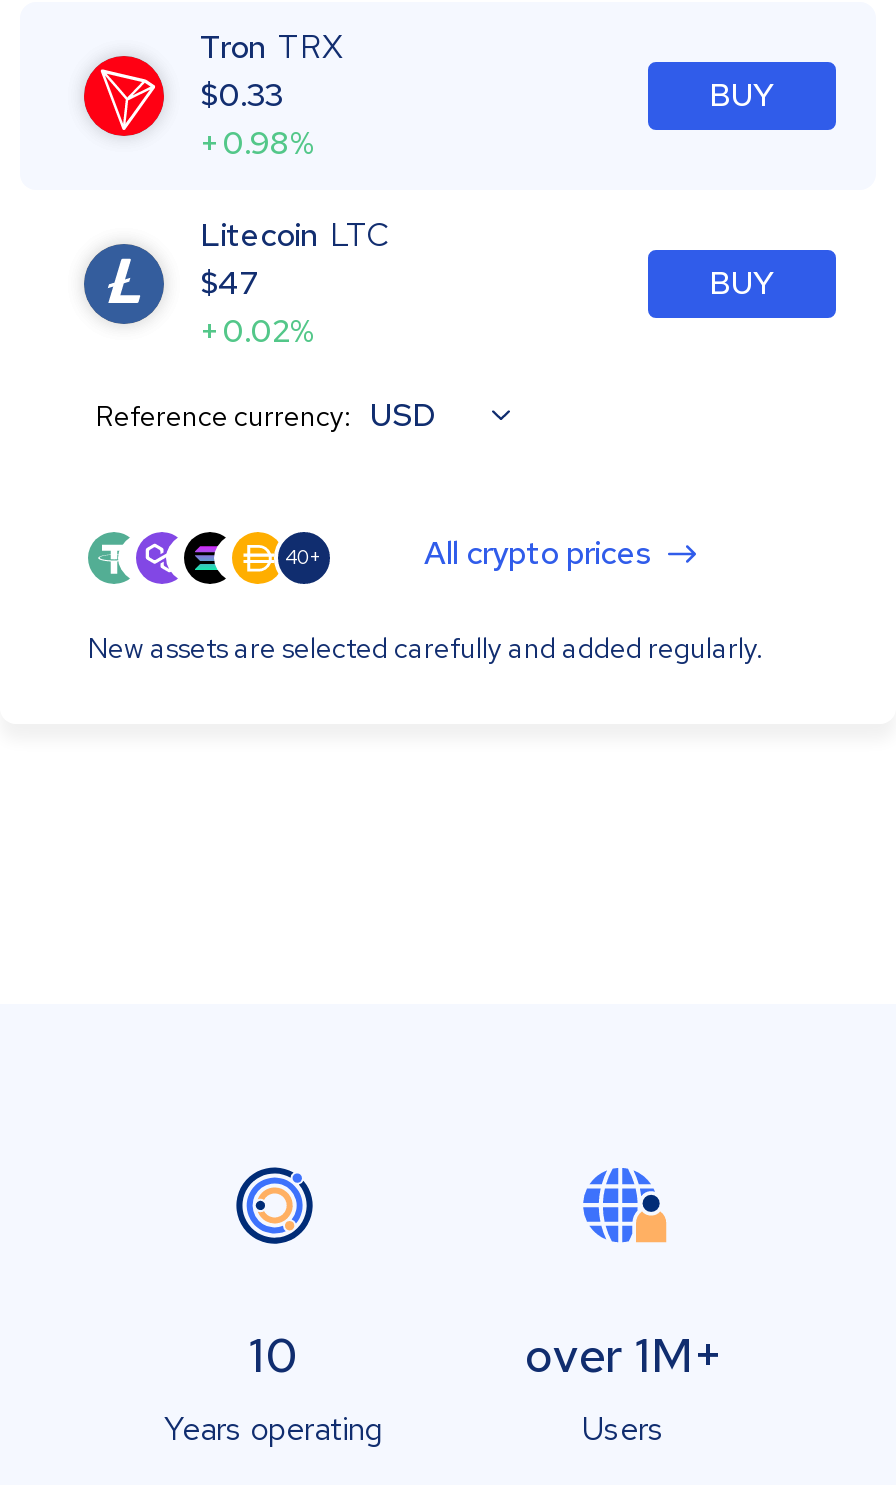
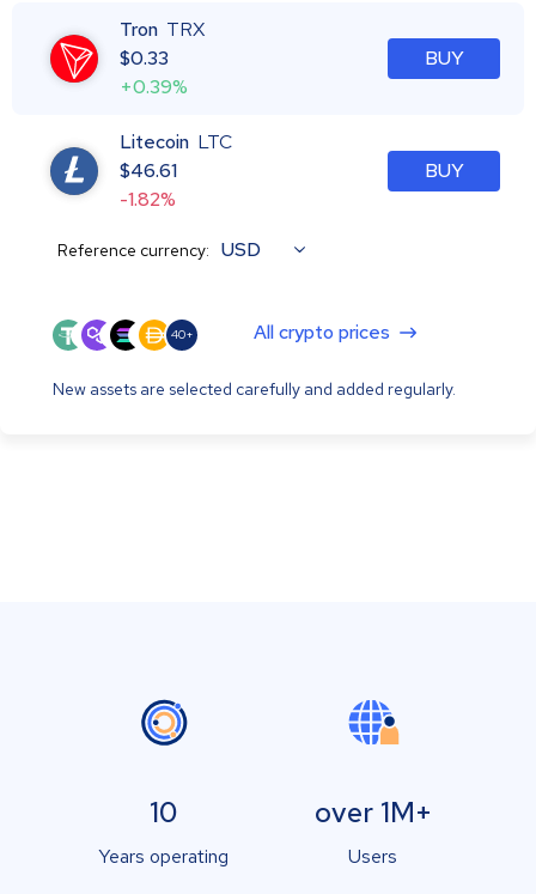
- +0.98%
+ +0.39%

- $47
+ $46.61

- +0.02%
+ -1.82%
